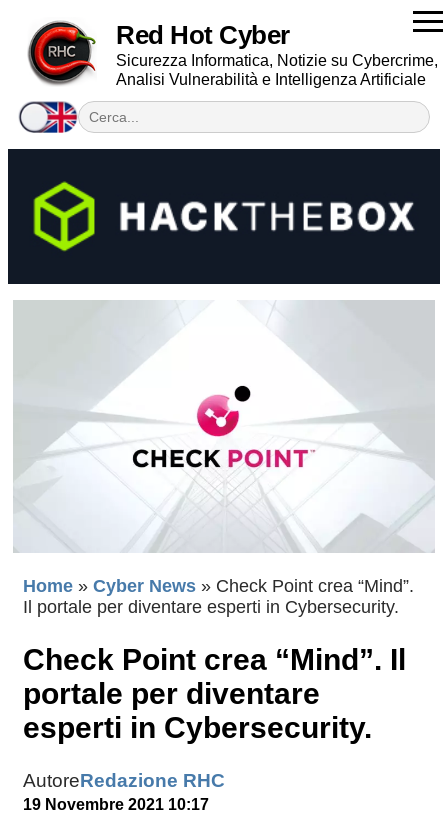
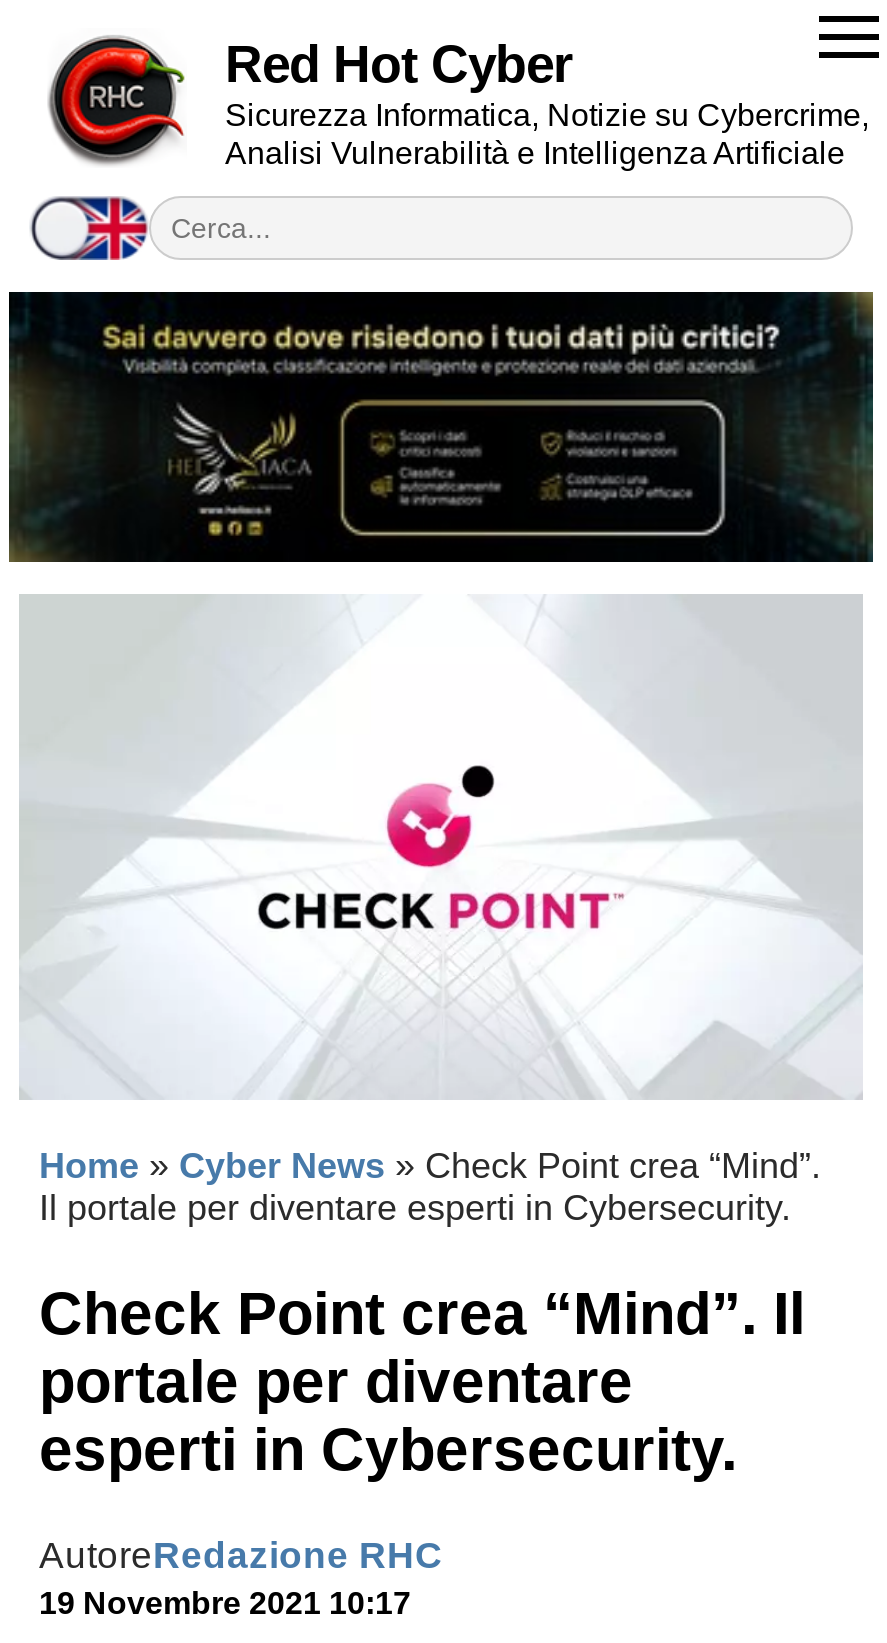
- [image]
+ [image]
